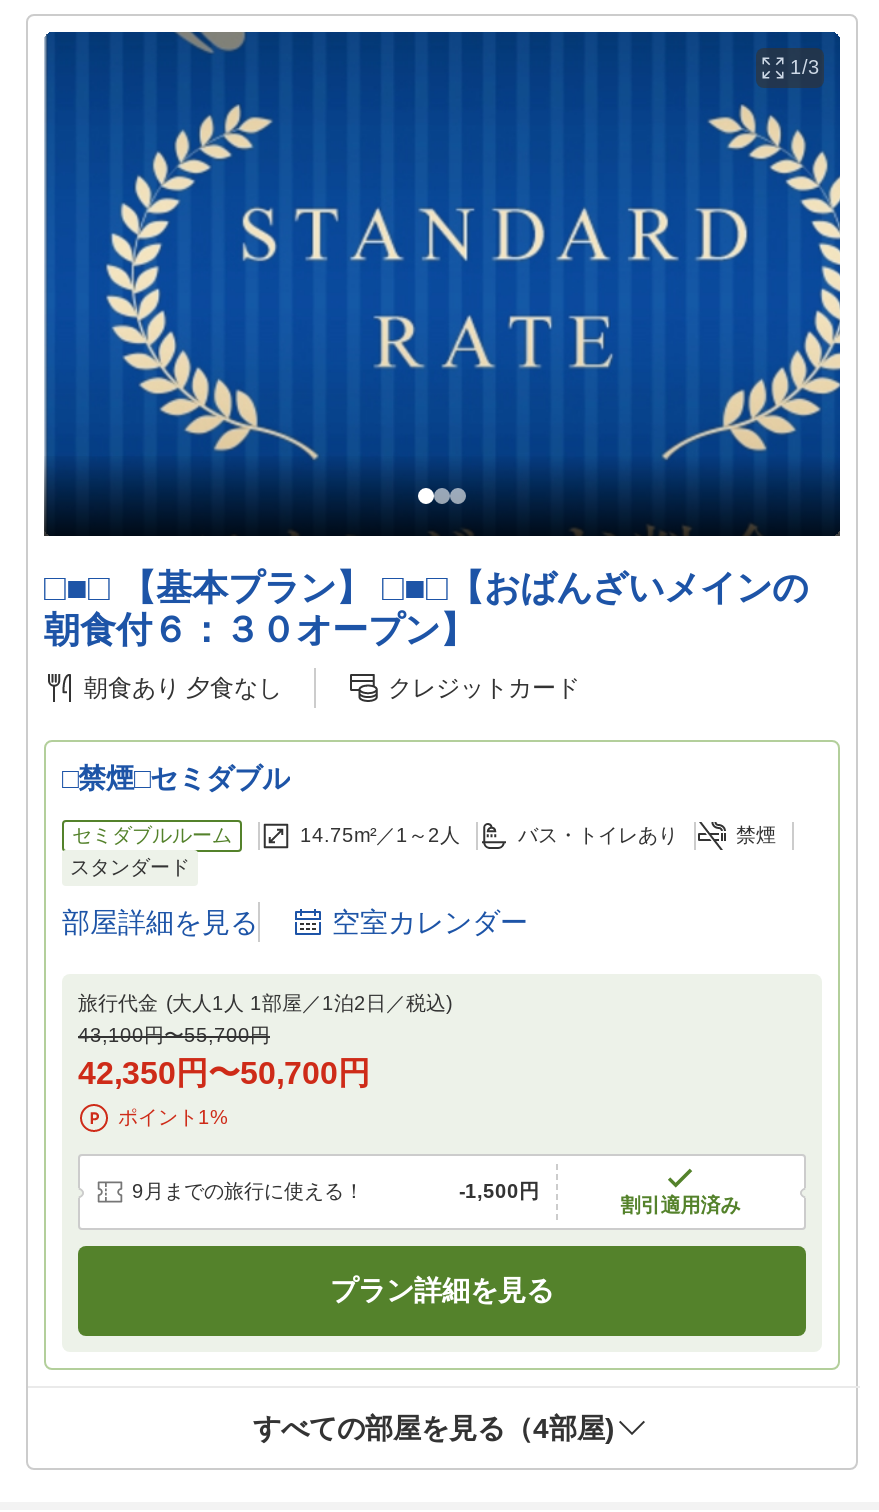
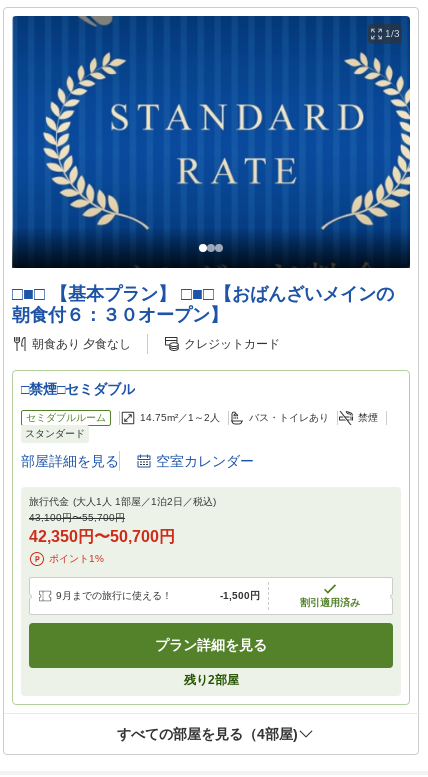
+ 残り2部屋
